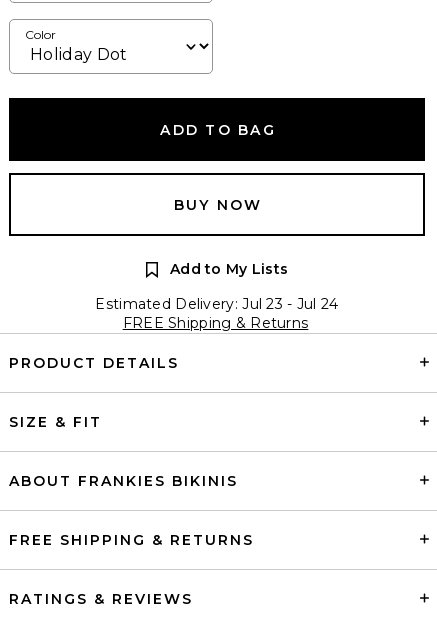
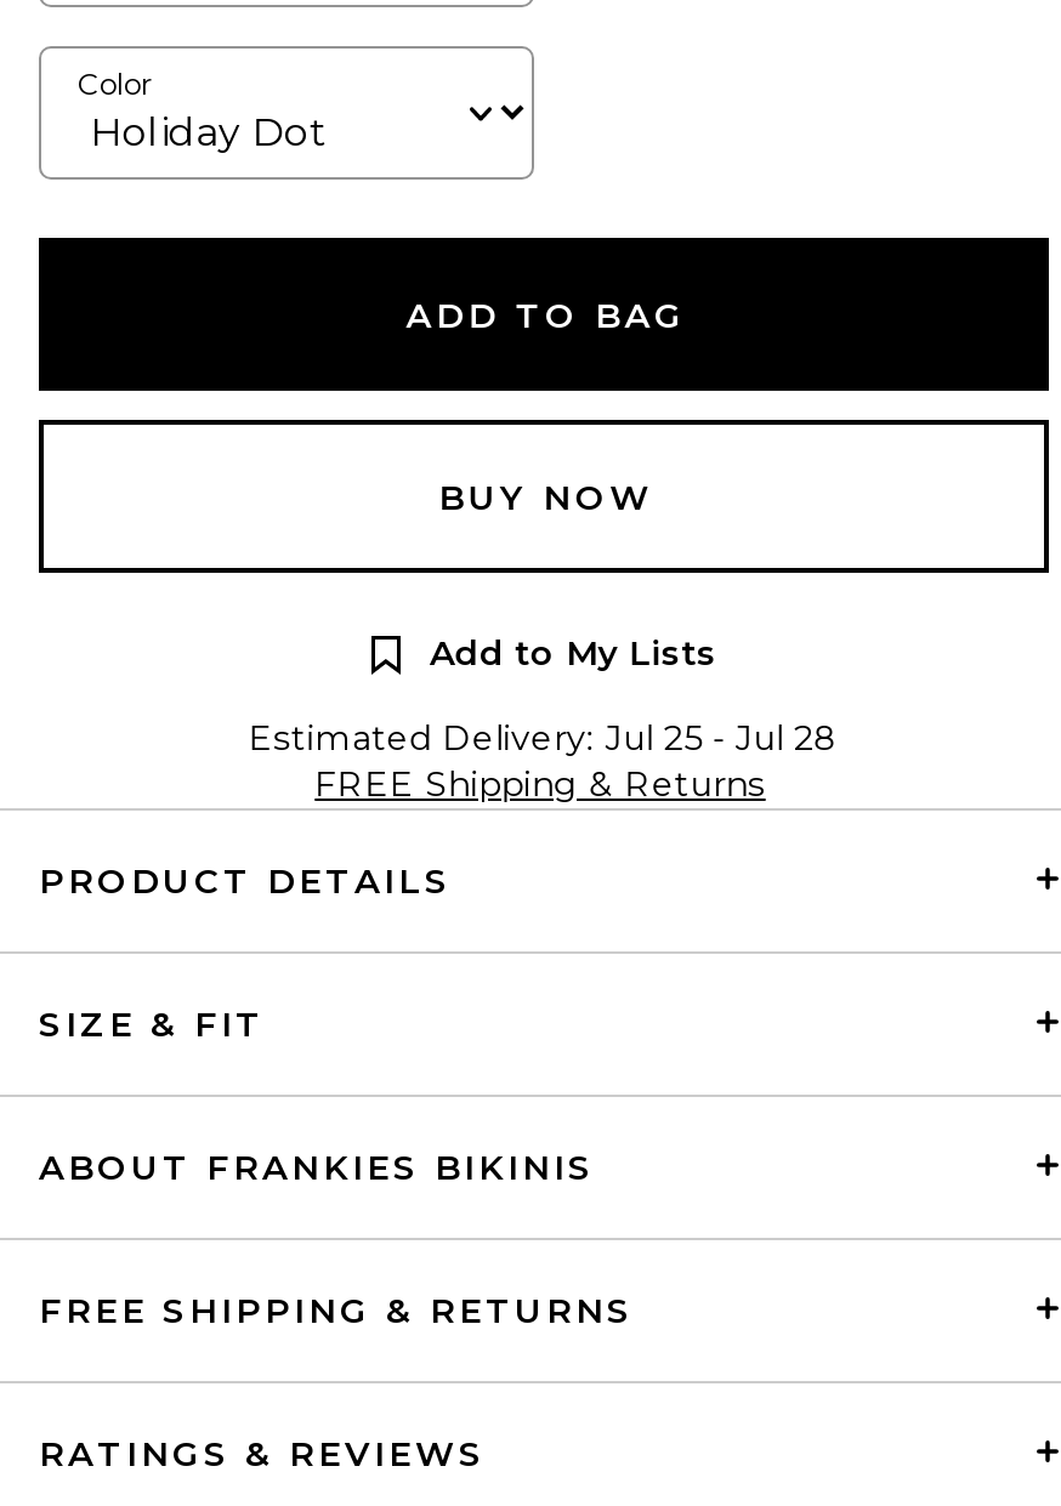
- Estimated Delivery: Jul 23 - Jul 24
+ Estimated Delivery: Jul 25 - Jul 28
